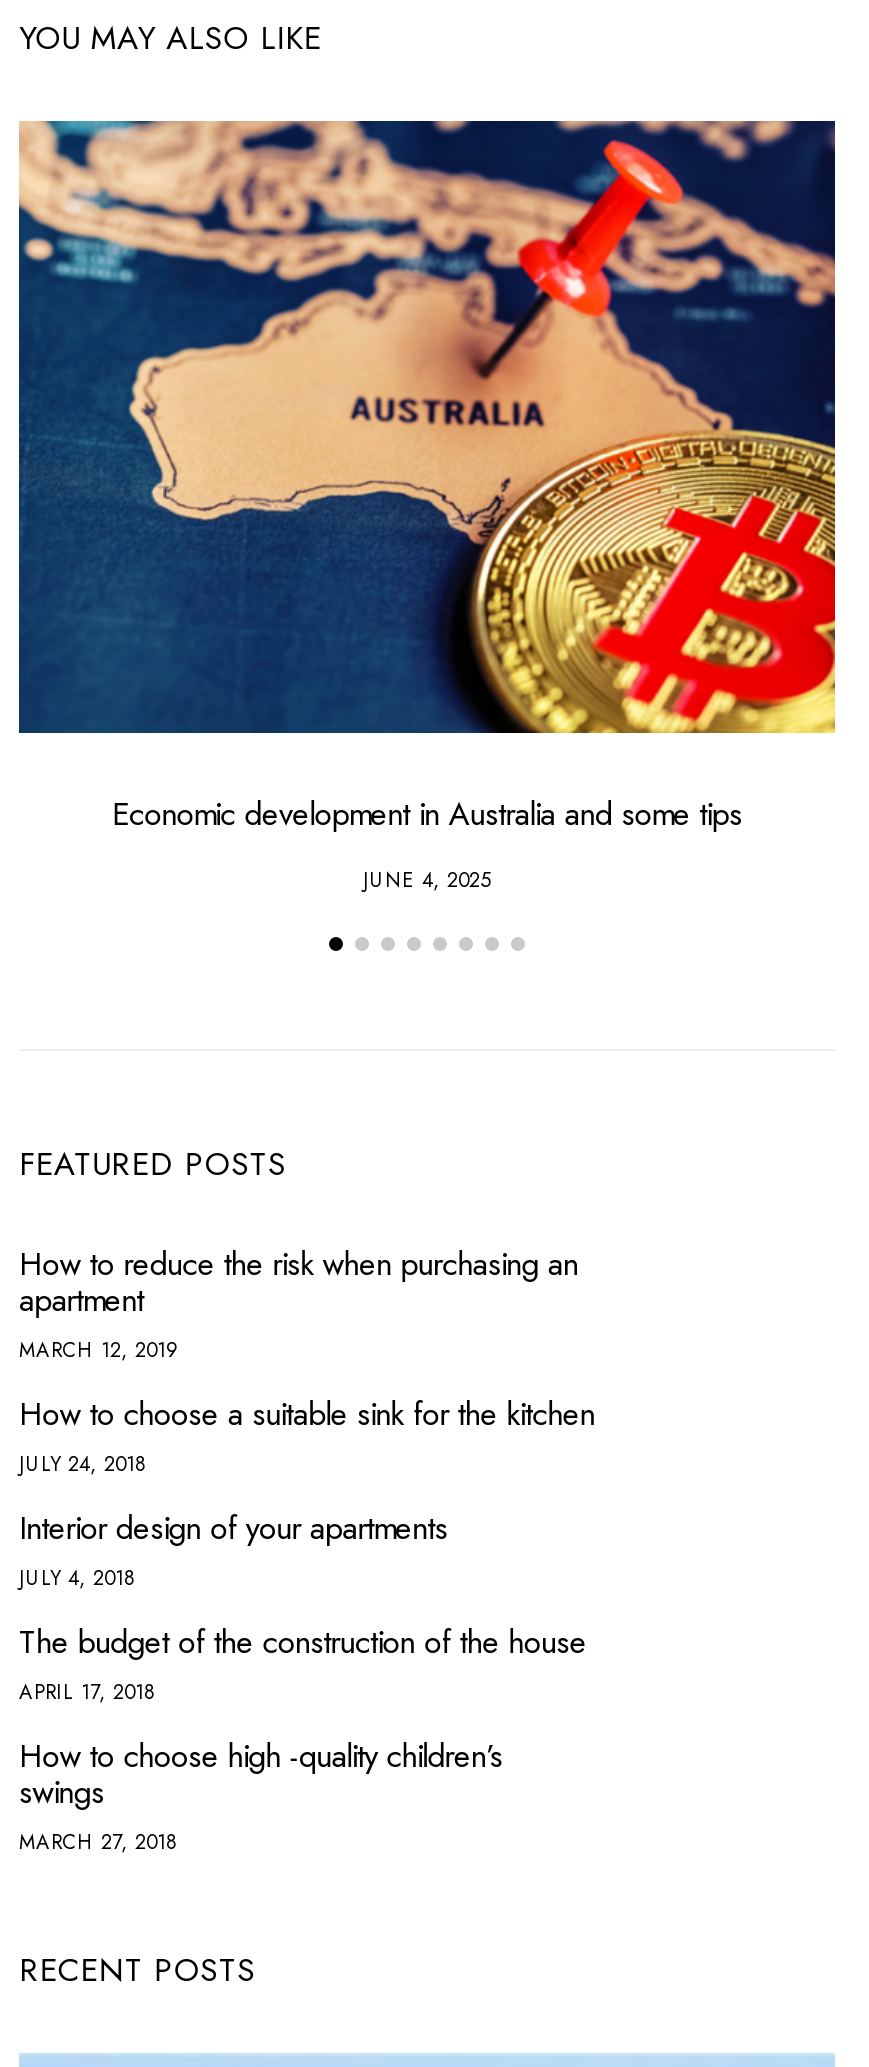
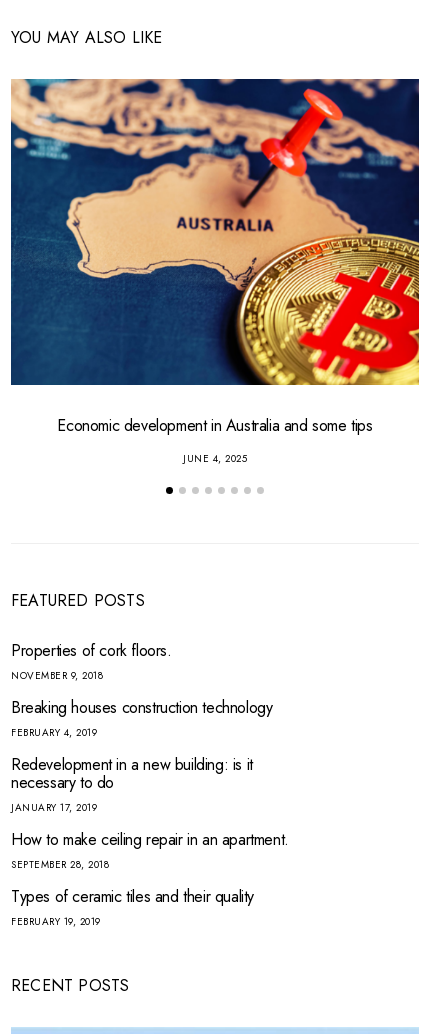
- How to reduce the risk when purchasing an
- apartment
- MARCH 12, 2019
+ Properties of cork floors.
+ NOVEMBER 9, 2018

- How to choose a suitable sink for the kitchen
- JULY 24, 2018
+ Breaking houses construction technology
+ FEBRUARY 4, 2019

- Interior design of your apartments
- JULY 4, 2018
+ Redevelopment in a new building: is it
+ necessary to do
+ JANUARY 17, 2019

- The budget of the construction of the house
- APRIL 17, 2018
+ How to make ceiling repair in an apartment.
+ SEPTEMBER 28, 2018

- How to choose high -quality children’s
- swings
- MARCH 27, 2018
+ Types of ceramic tiles and their quality
+ FEBRUARY 19, 2019
